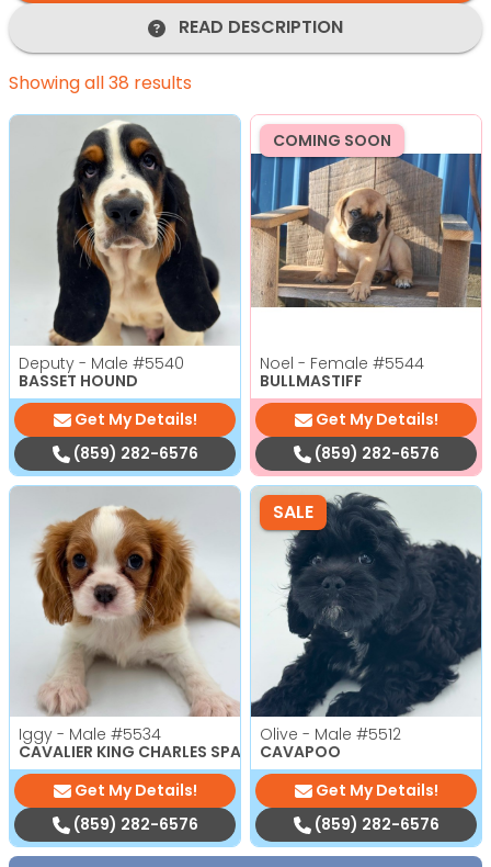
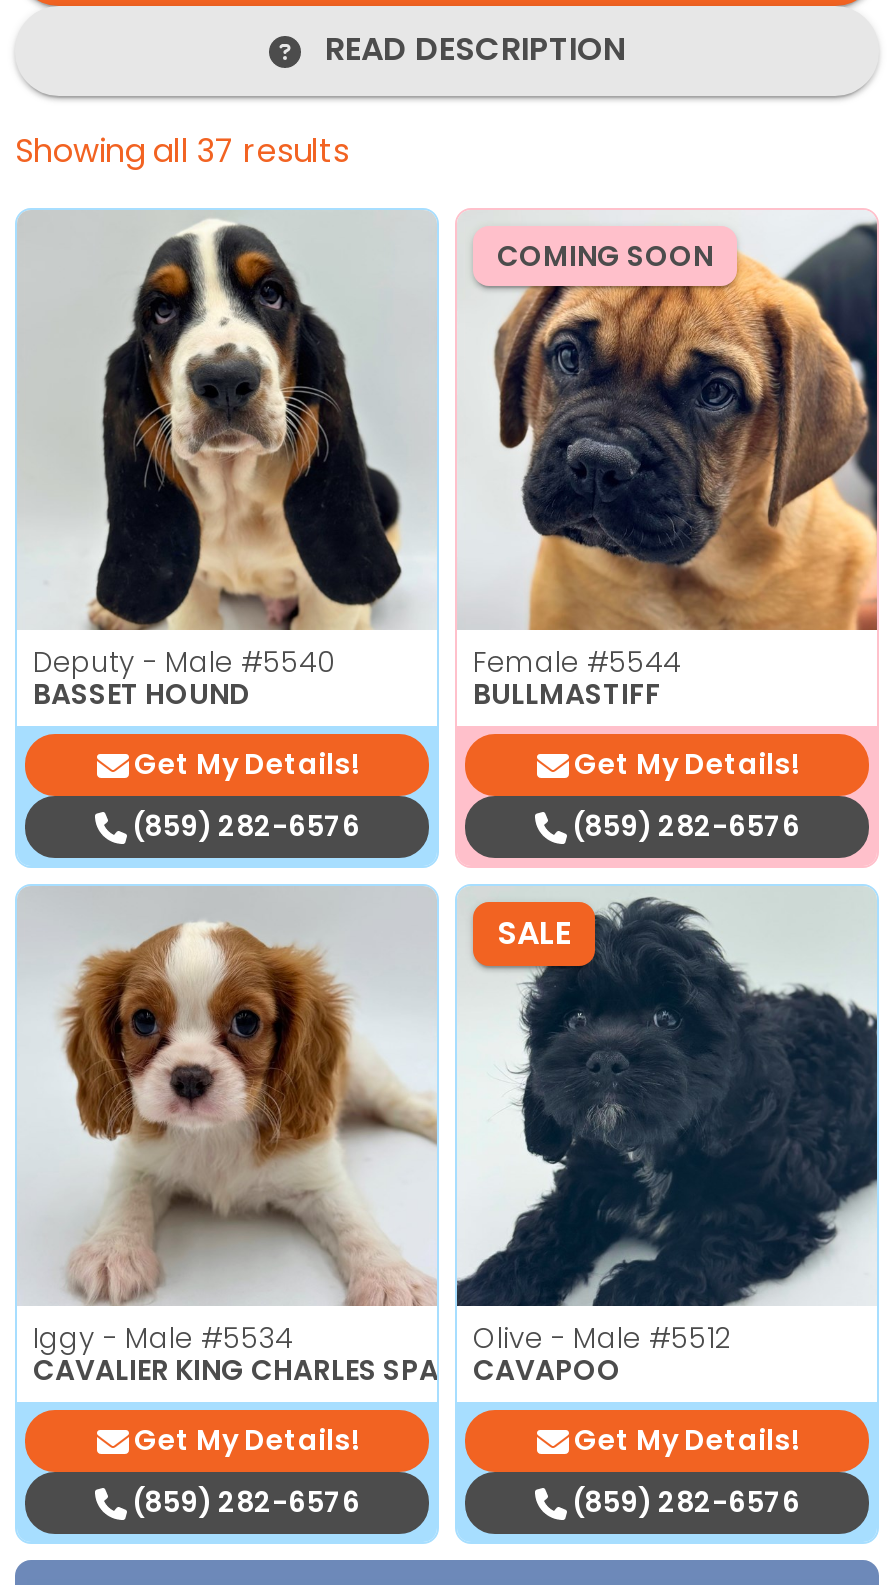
- Showing all 38 results
+ Showing all 37 results

- [image]
- Noel - Female #5544
+ [image]
+ Female #5544
